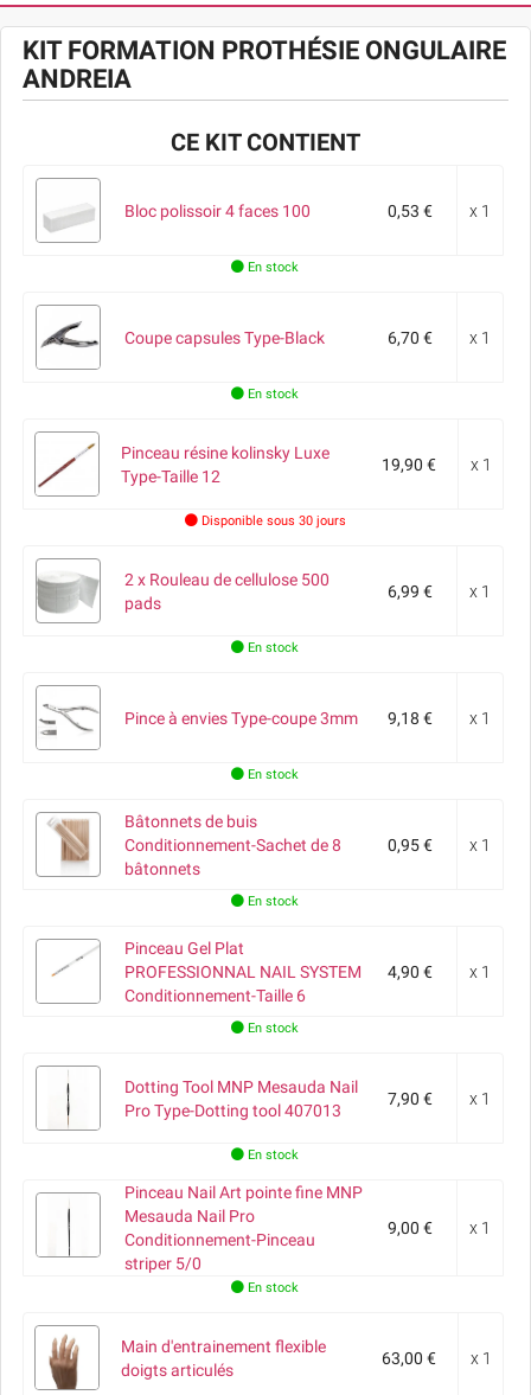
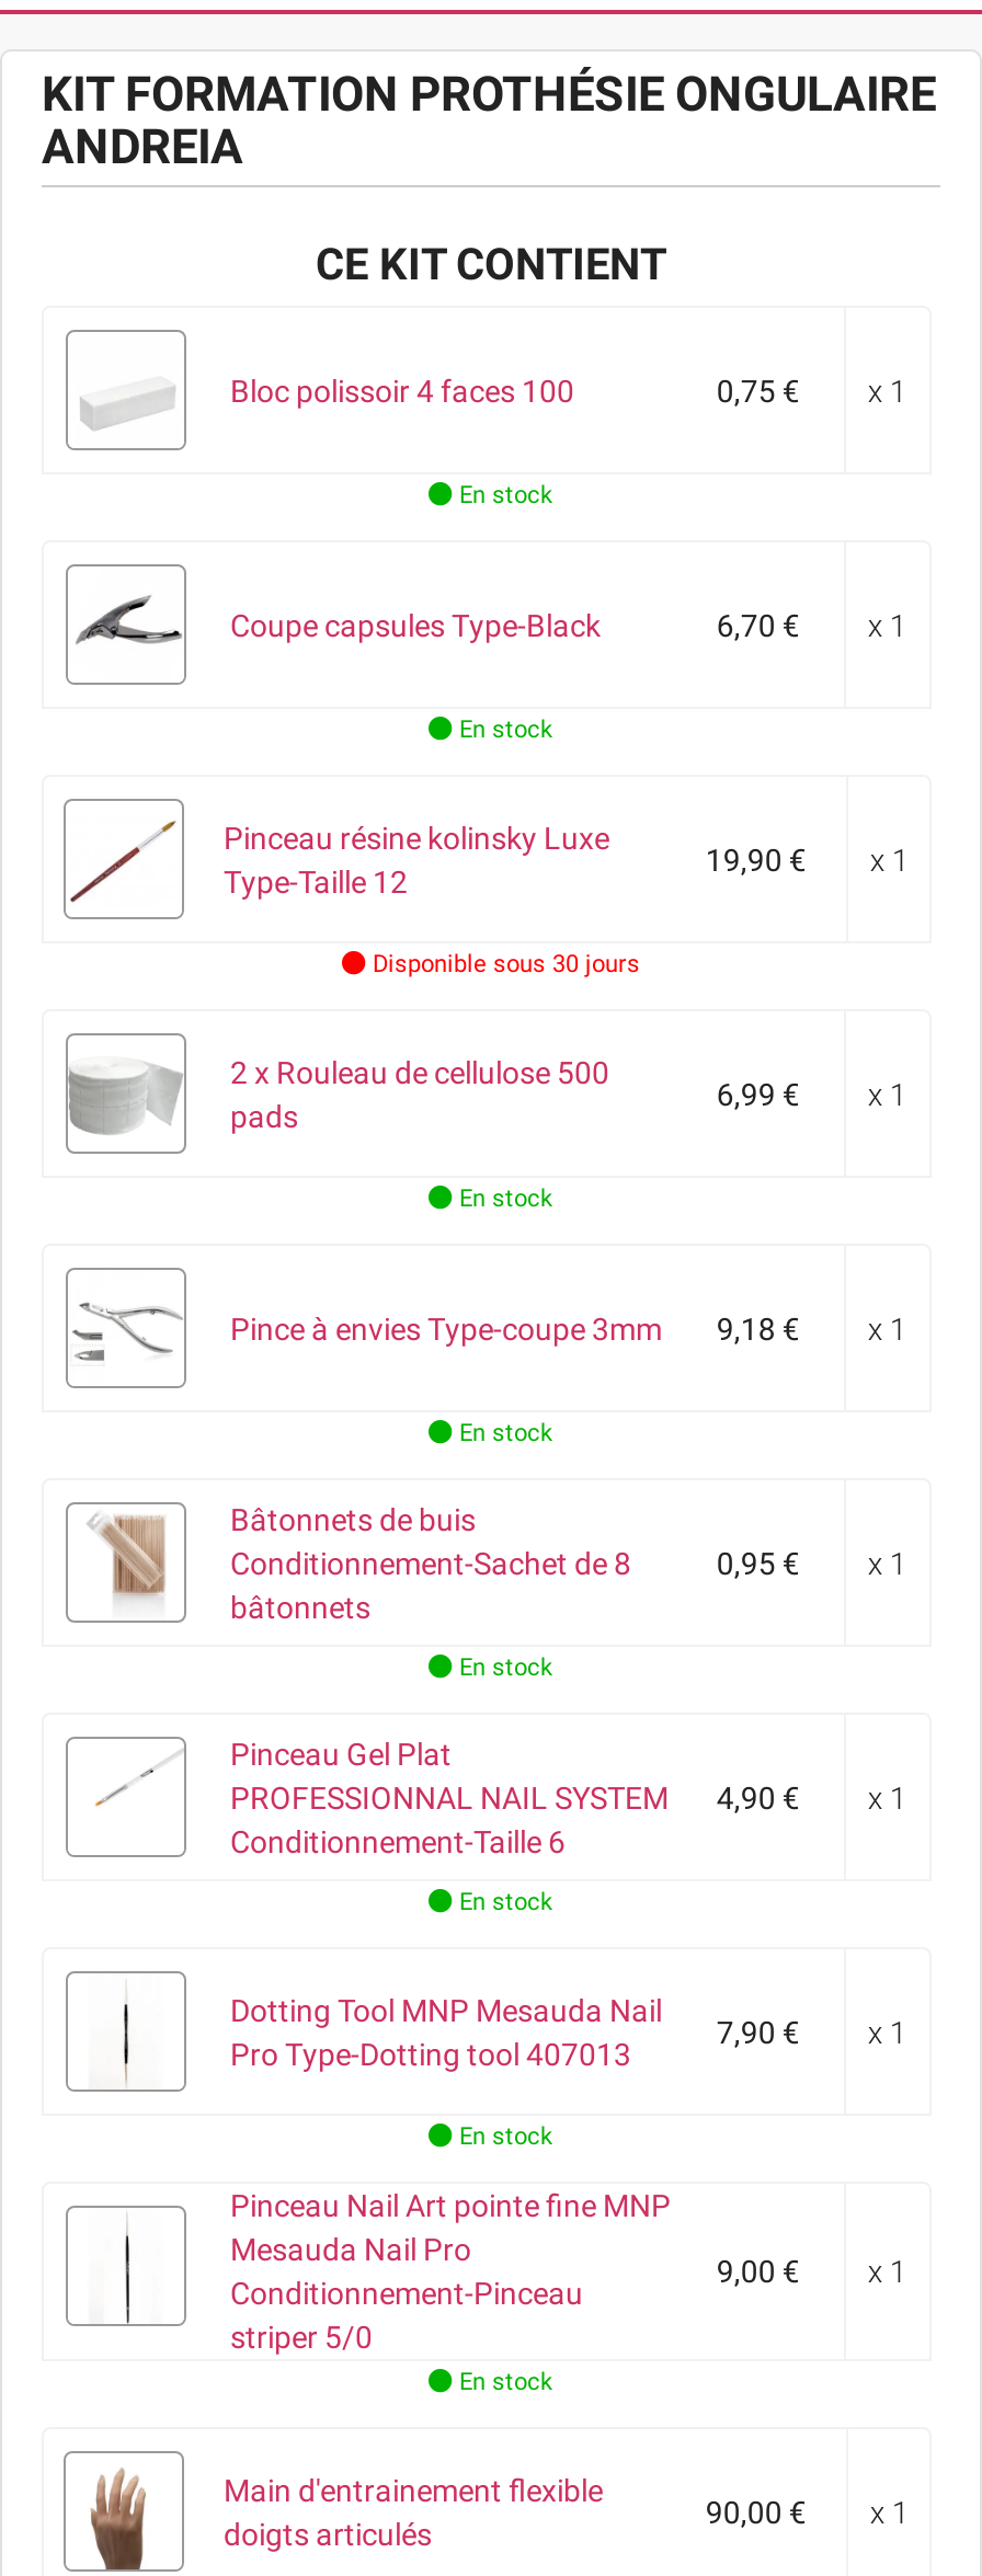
- 0,53 € x 1
+ 0,75 € x 1

- 63,00 € x 1
+ 90,00 € x 1
